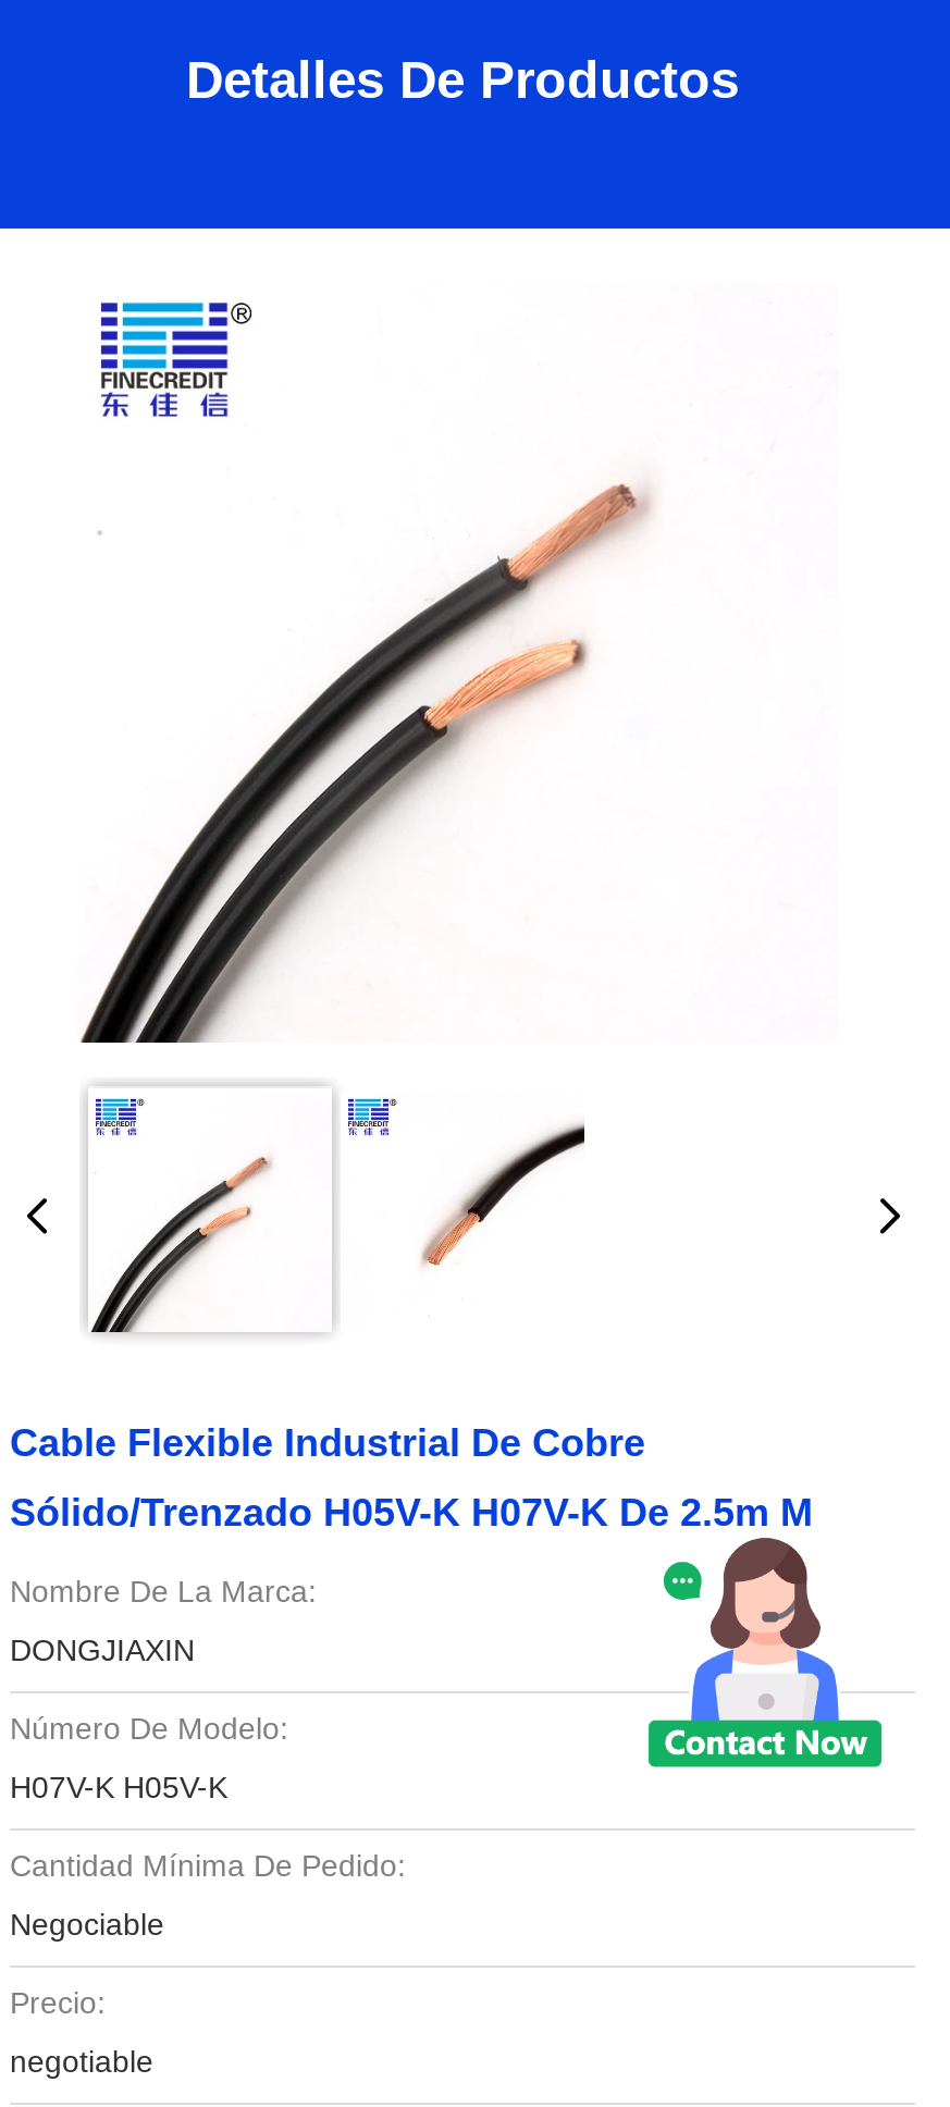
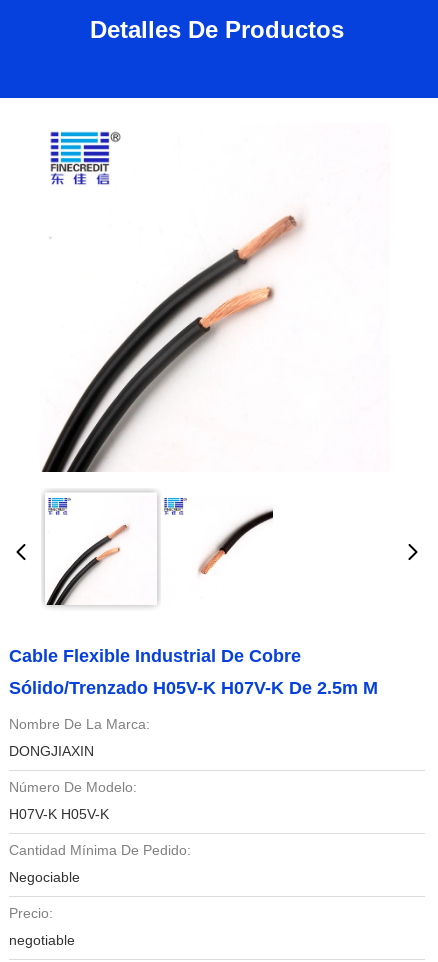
- [image]
